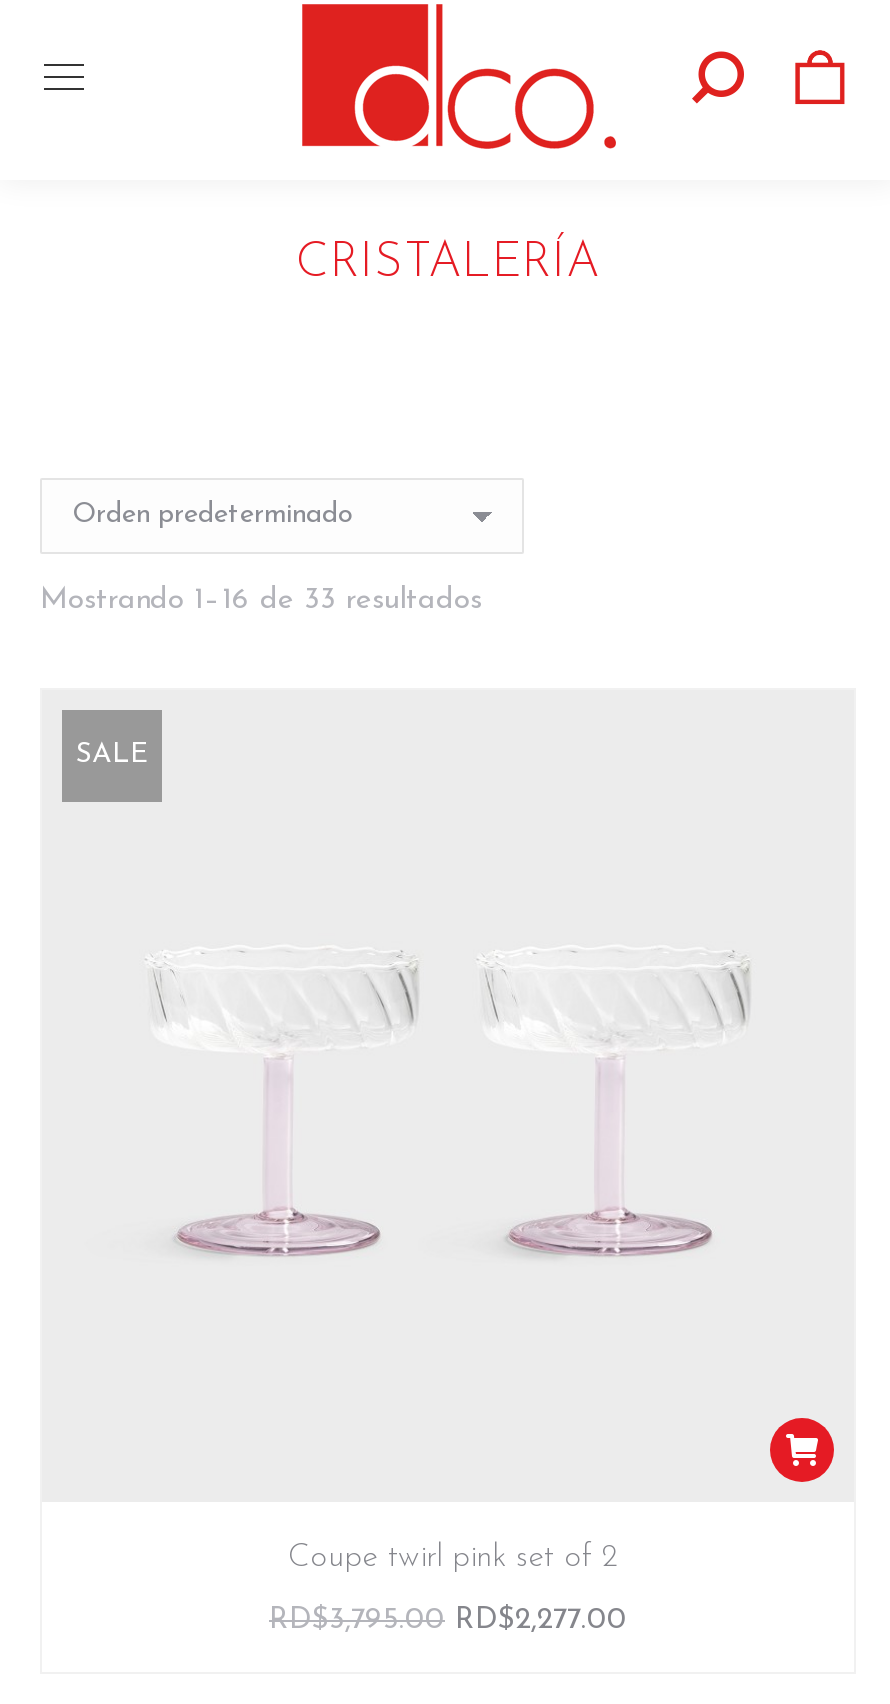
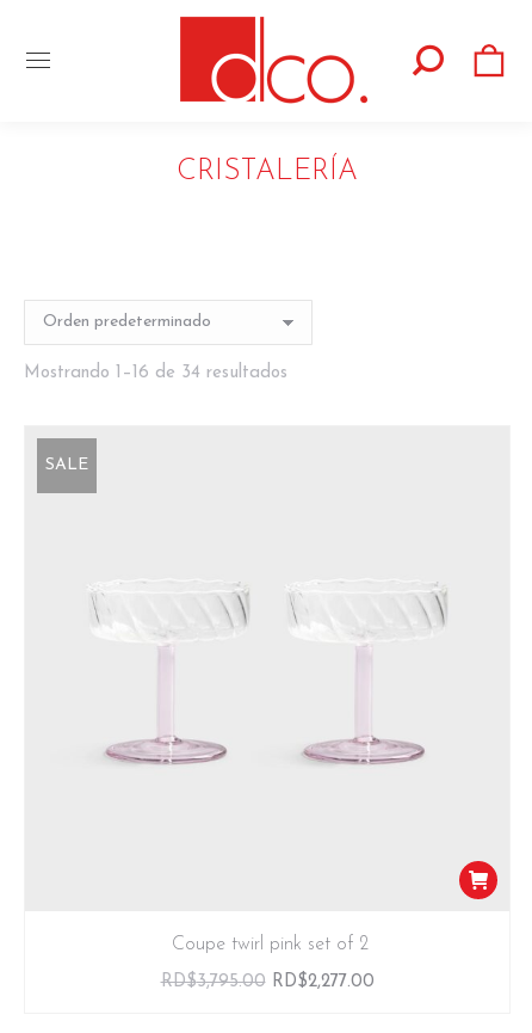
- Mostrando 1–16 de 33 resultados
+ Mostrando 1–16 de 34 resultados
